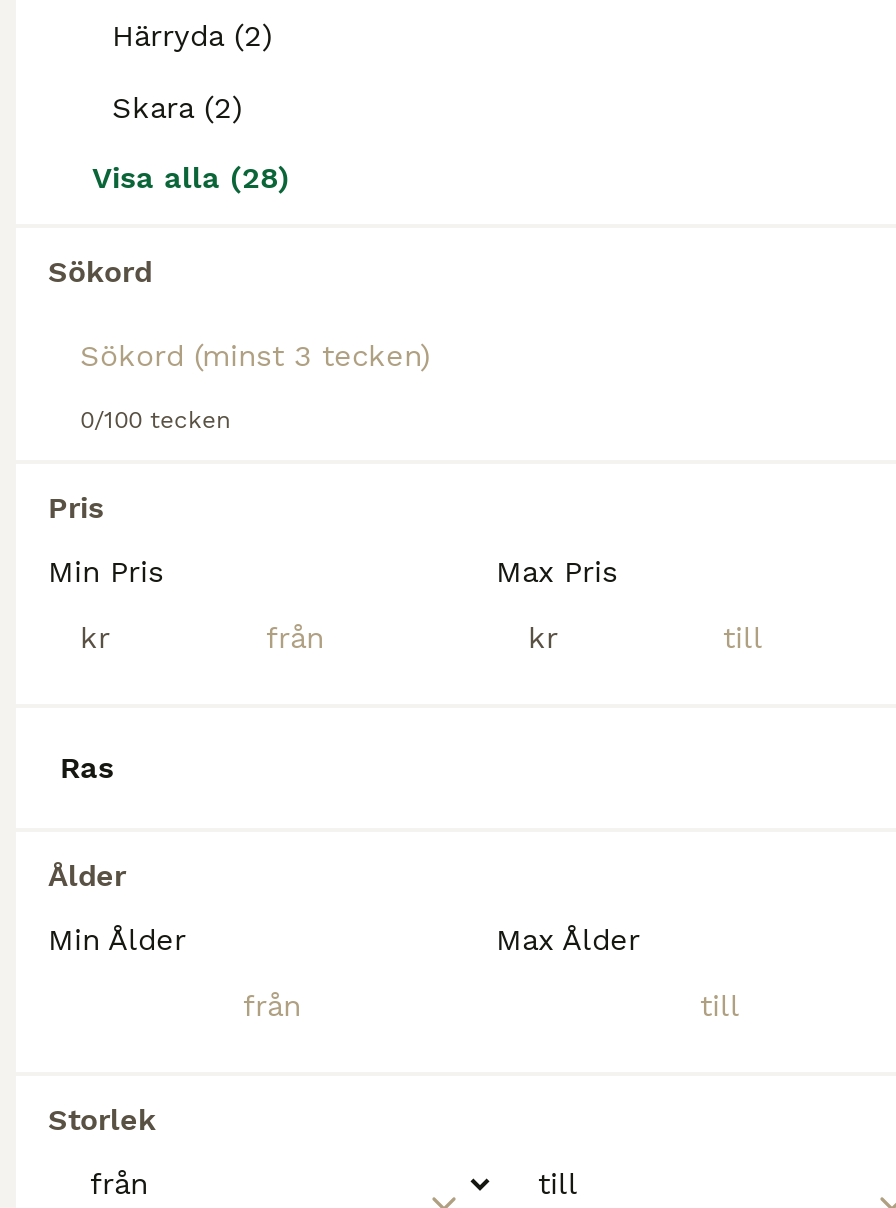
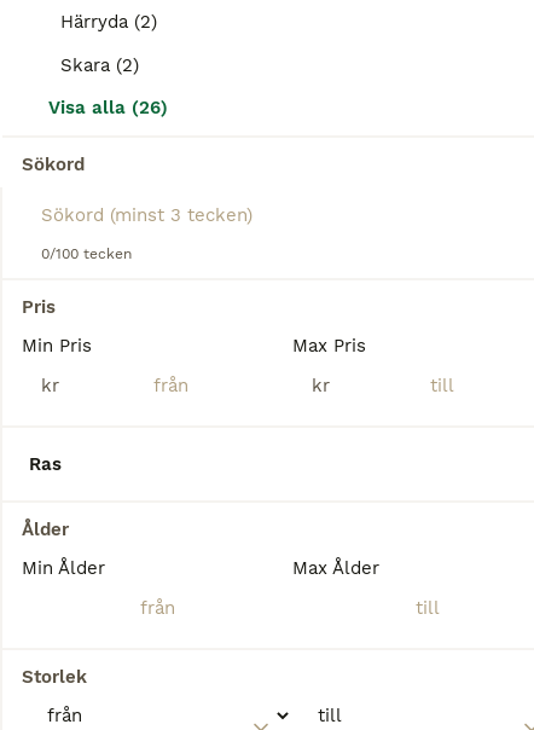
- Visa alla (28)
+ Visa alla (26)
